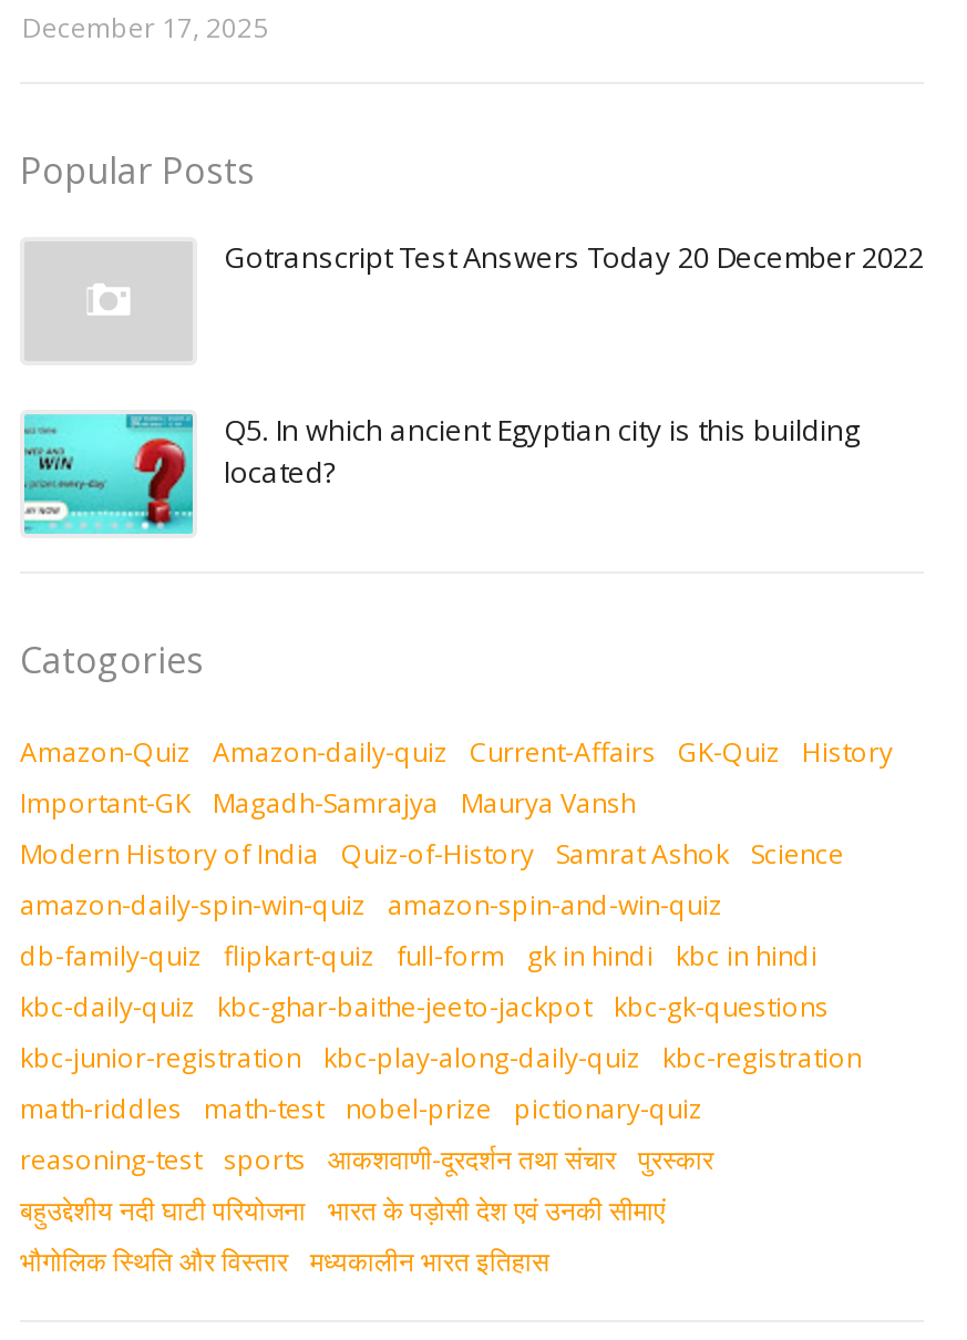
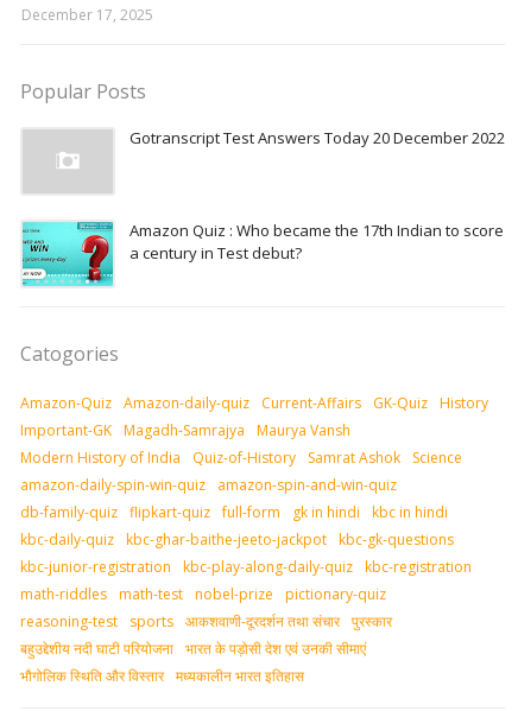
- Q5. In which ancient Egyptian city is this building
- located?
+ Amazon Quiz : Who became the 17th Indian to score
+ a century in Test debut?
